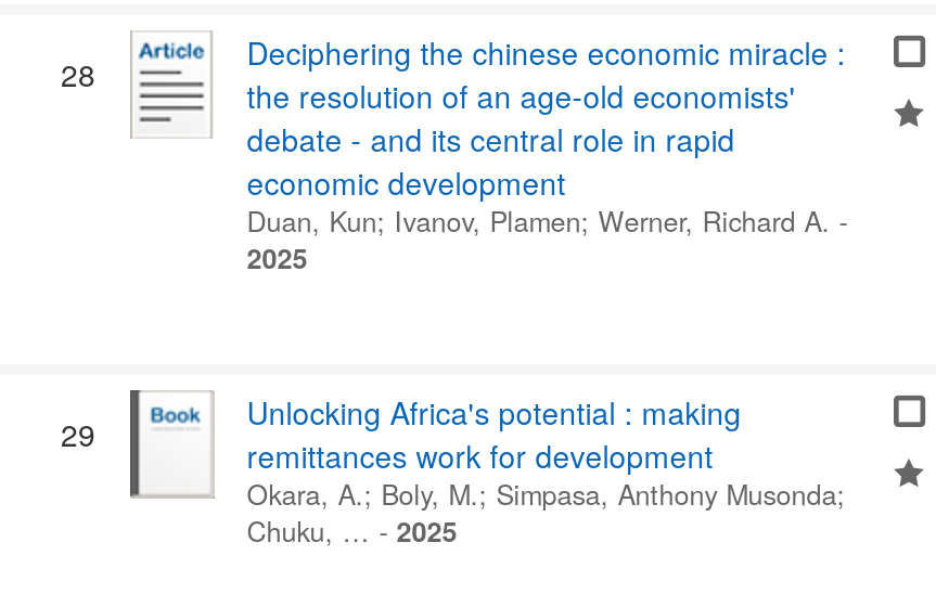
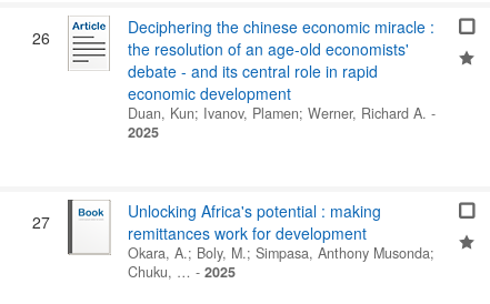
- 28
+ 26

- 29
+ 27
